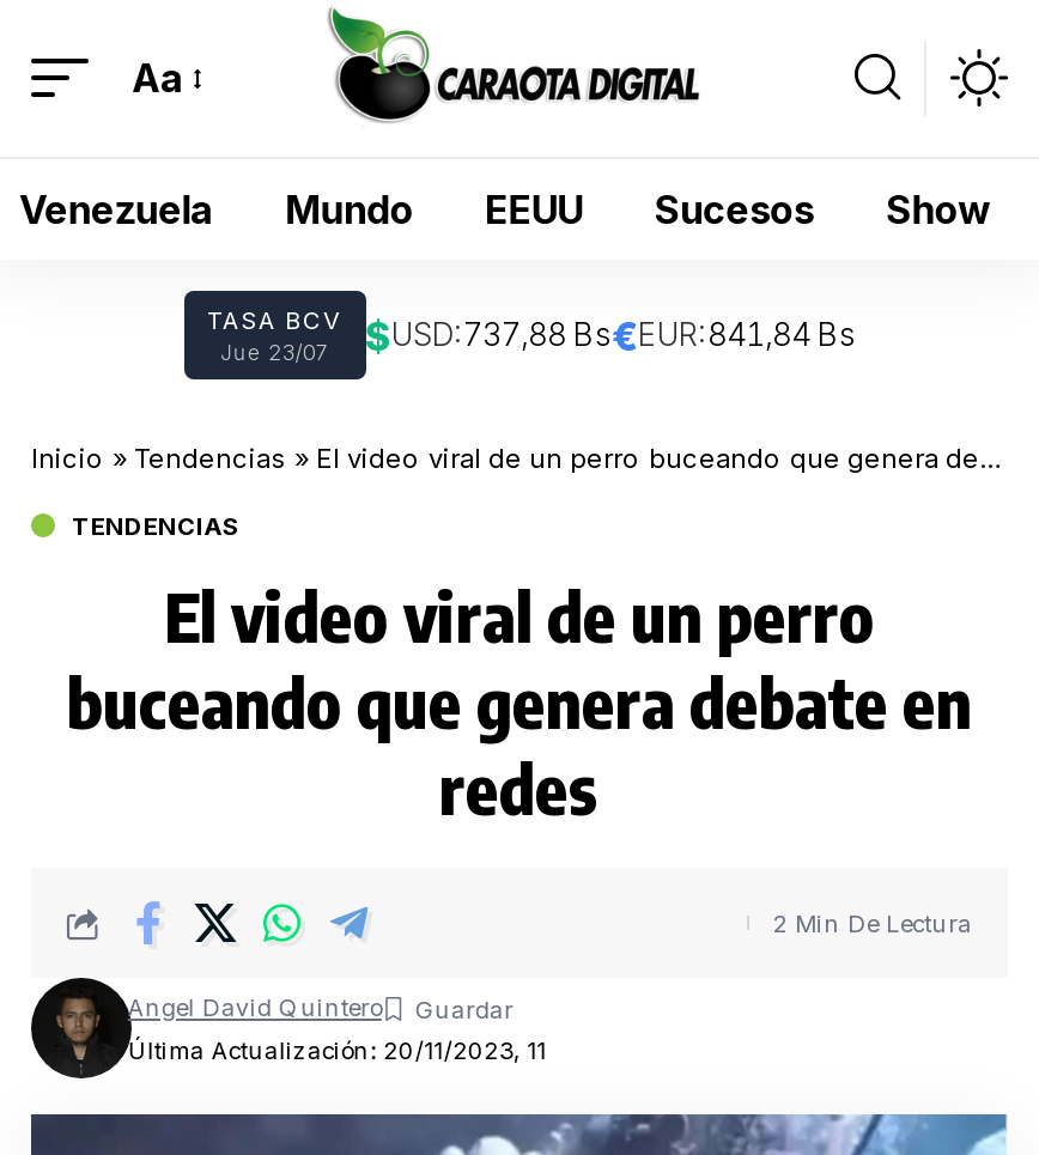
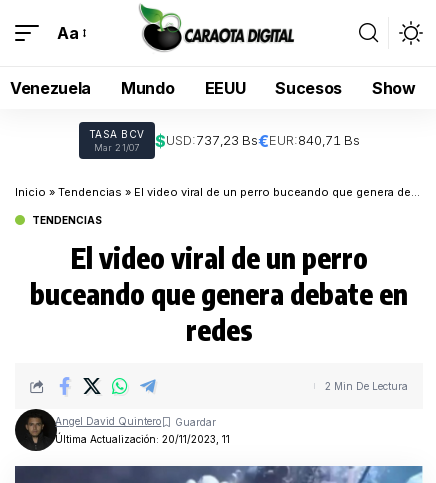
- Jue 23/07
- $USD:737,88 Bs€EUR:841,84 Bs
+ Mar 21/07
+ $USD:737,23 Bs€EUR:840,71 Bs
